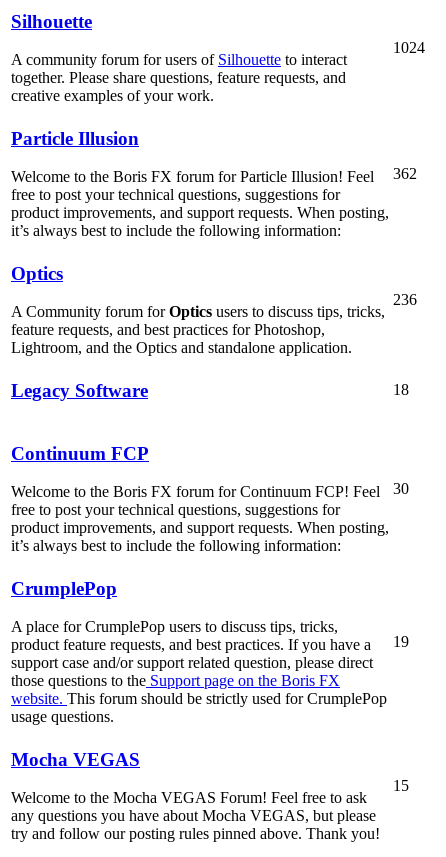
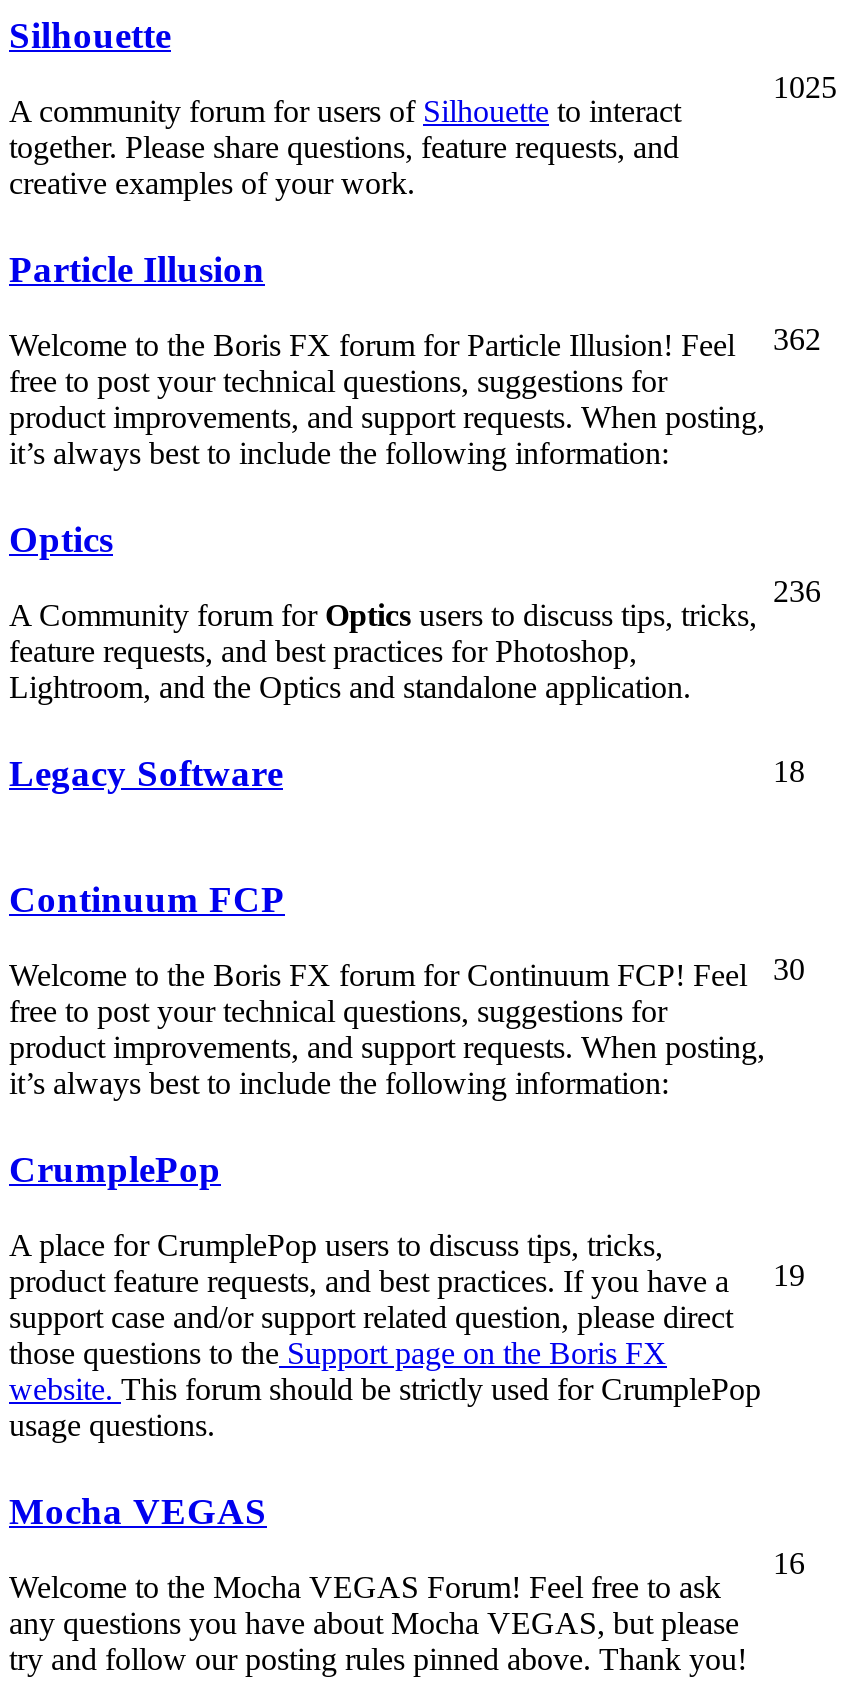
- 1024
+ 1025

- 15
+ 16
